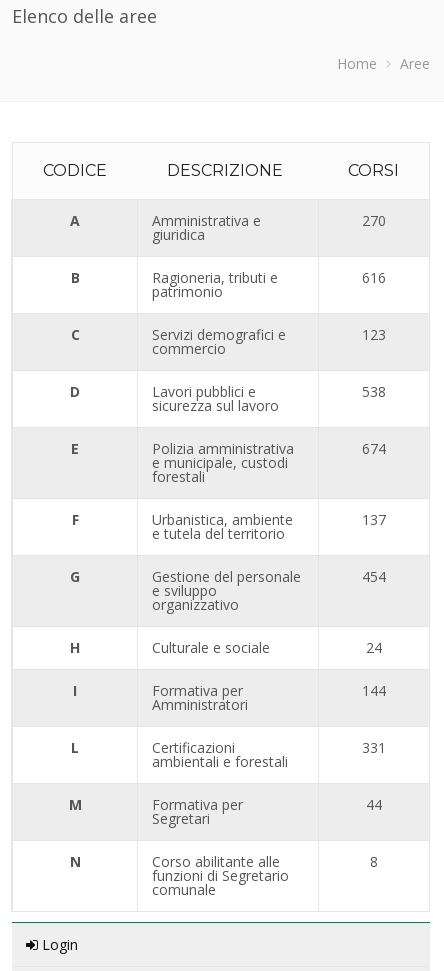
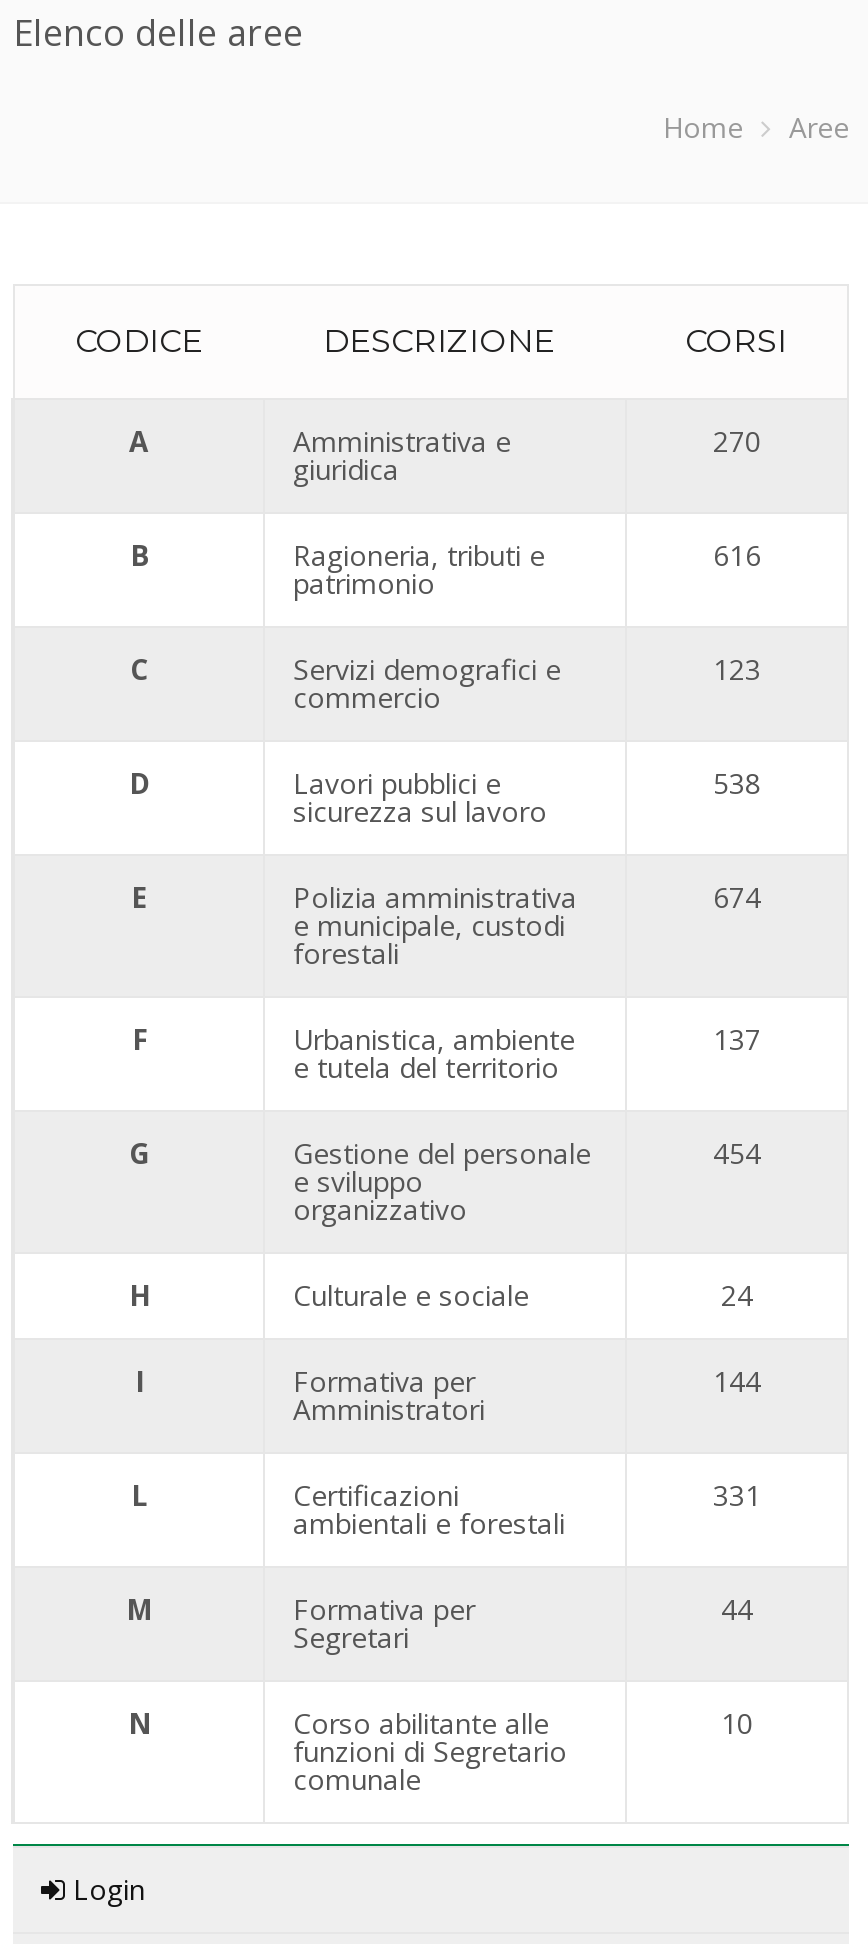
- 8
+ 10
